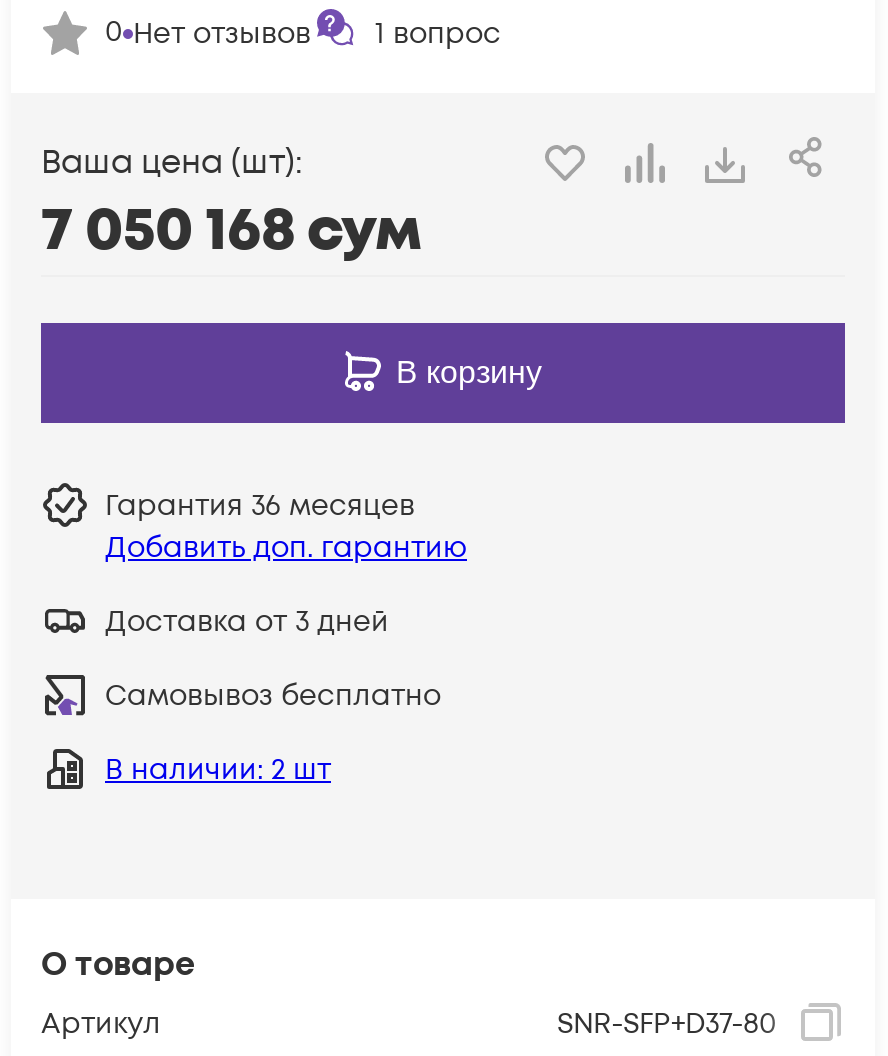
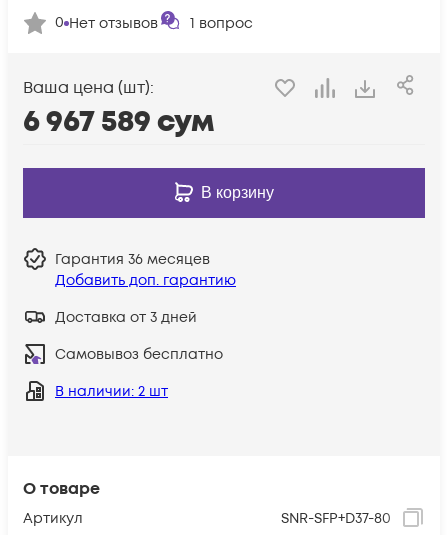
- 7 050 168 сум
+ 6 967 589 сум
